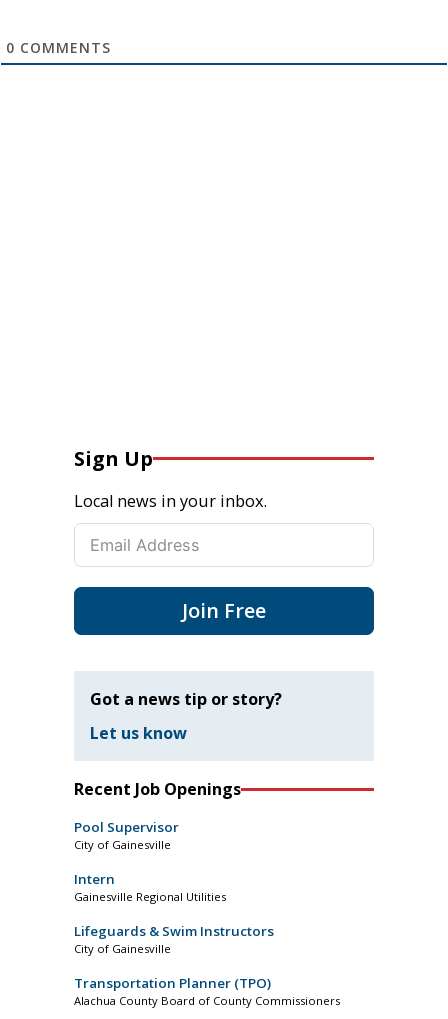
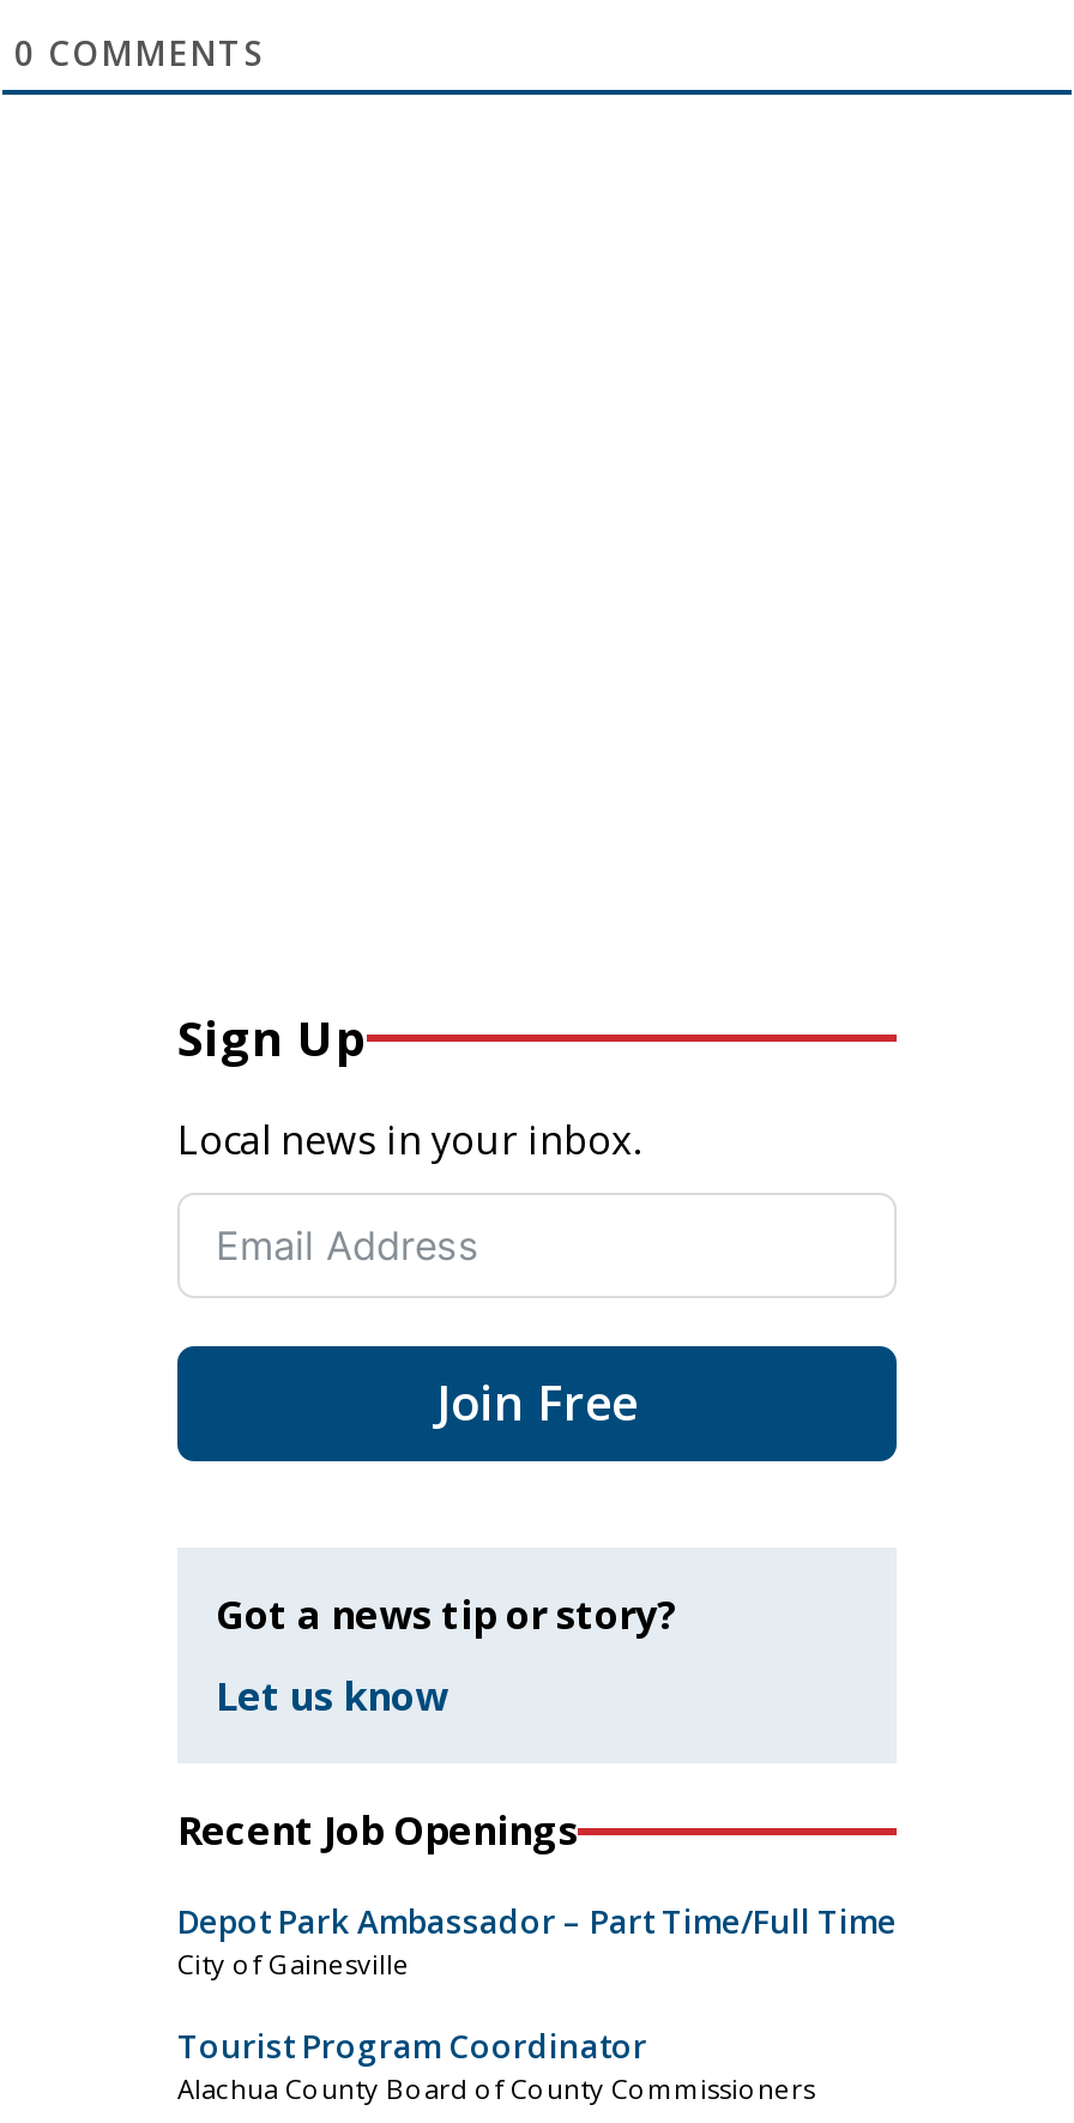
- Pool Supervisor
+ Depot Park Ambassador – Part Time/Full Time

- Intern
- Gainesville Regional Utilities
- Lifeguards & Swim Instructors
- City of Gainesville
- Transportation Planner (TPO)
+ Tourist Program Coordinator
